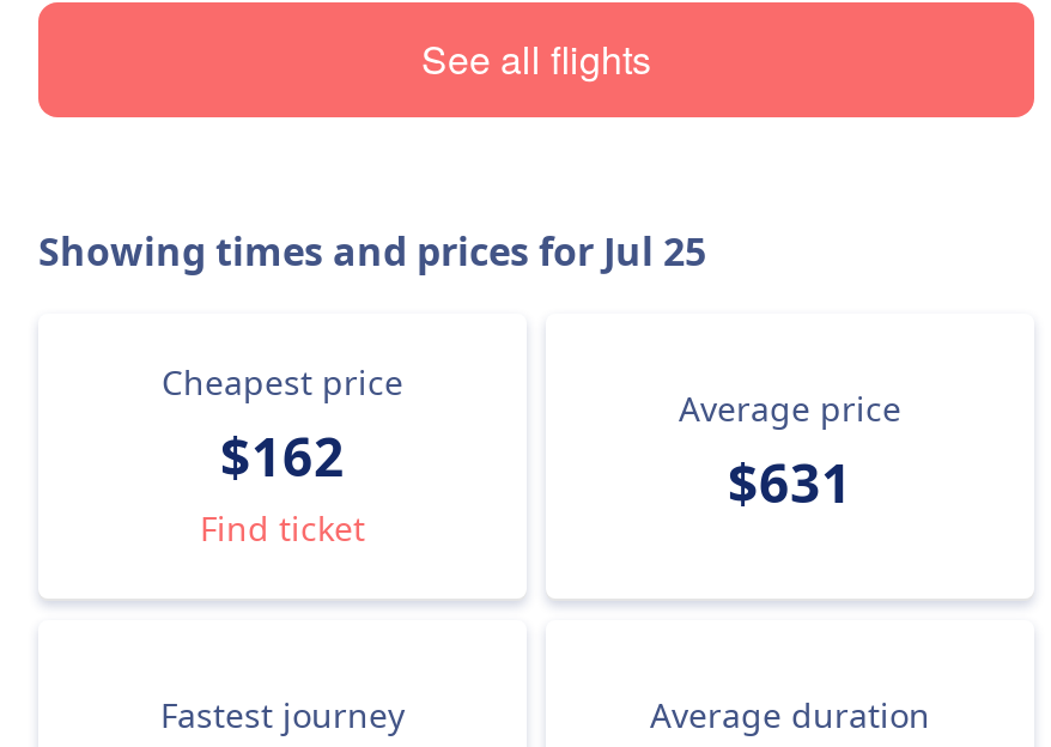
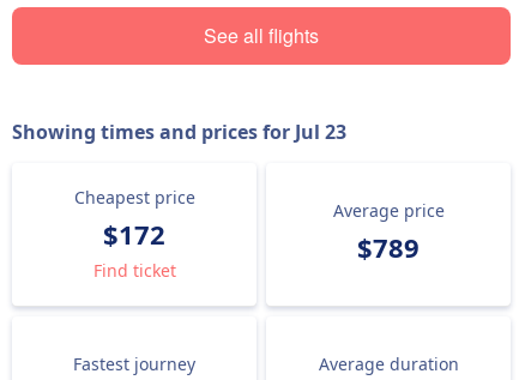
- Showing times and prices for Jul 25
+ Showing times and prices for Jul 23

- $162
+ $172

- $631
+ $789
